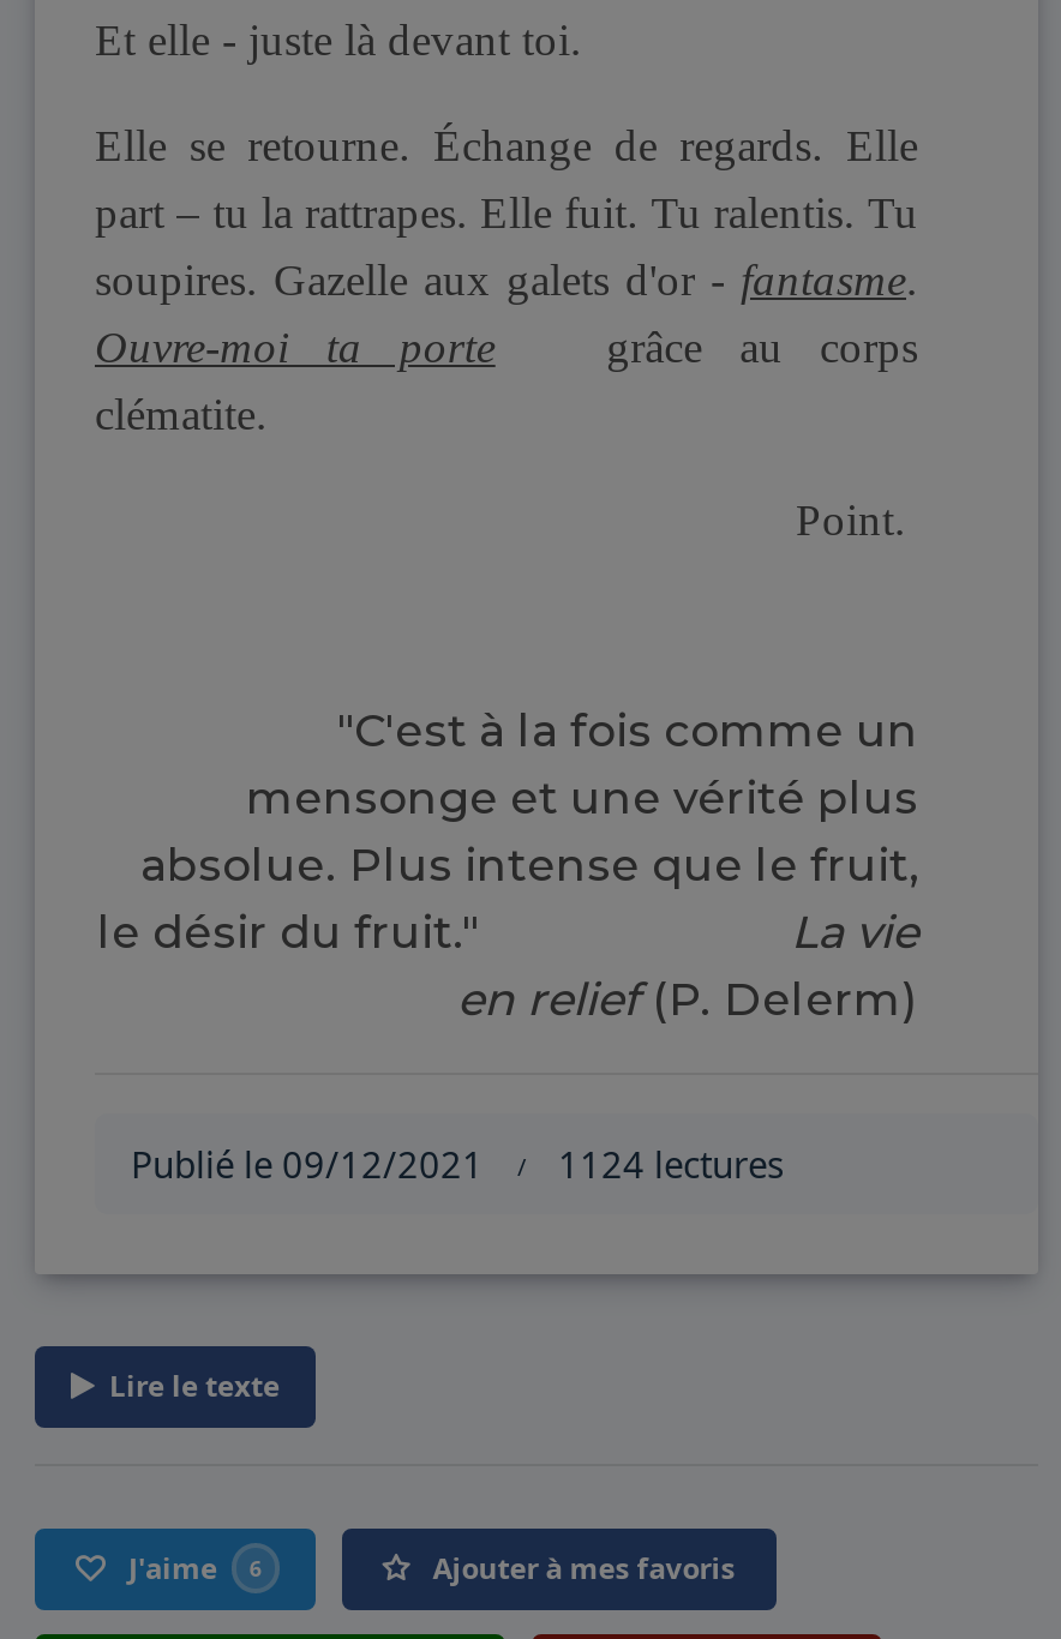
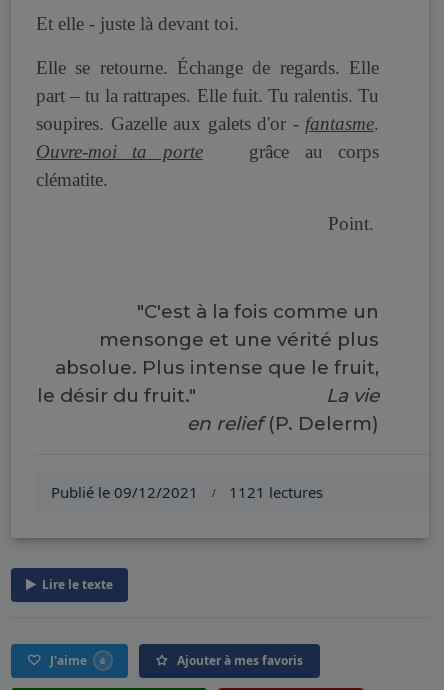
- 1124 lectures
+ 1121 lectures
